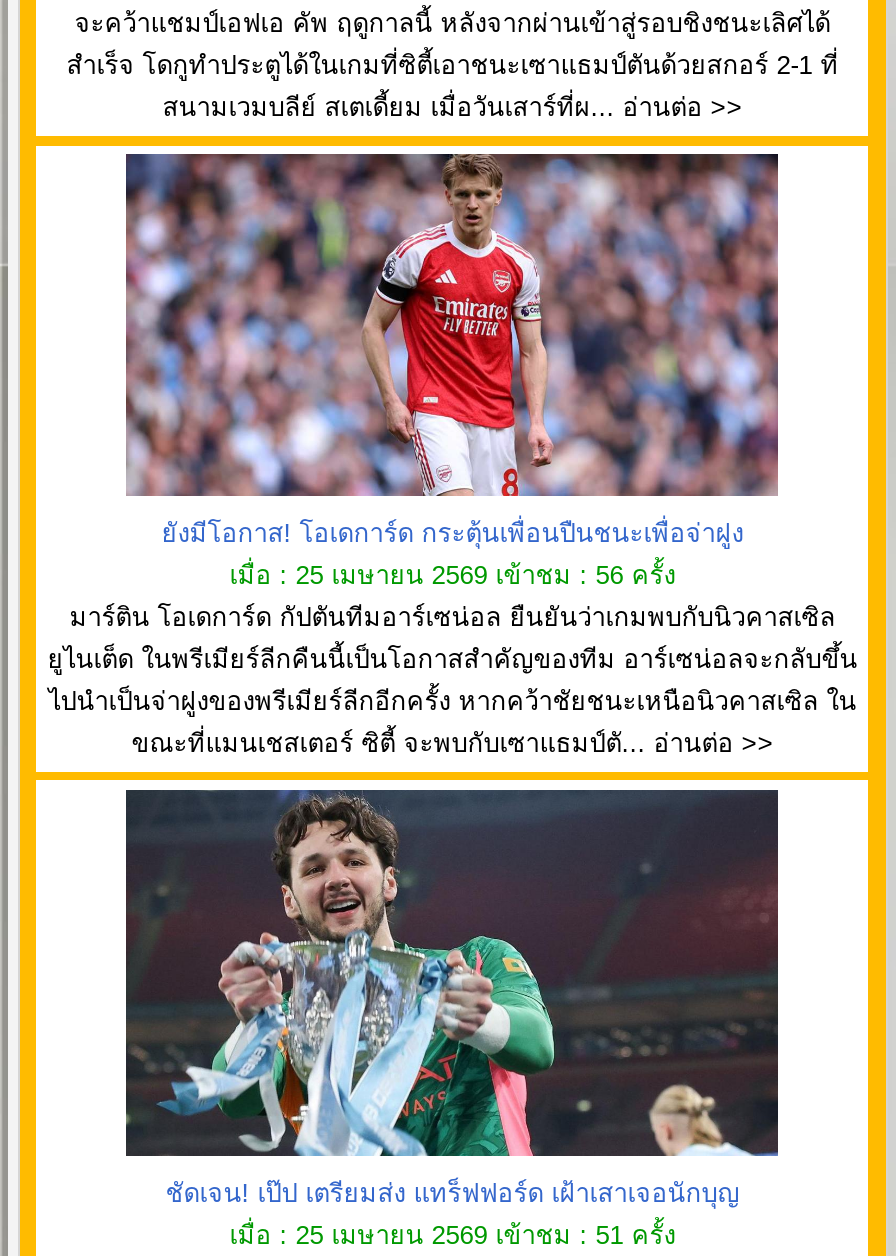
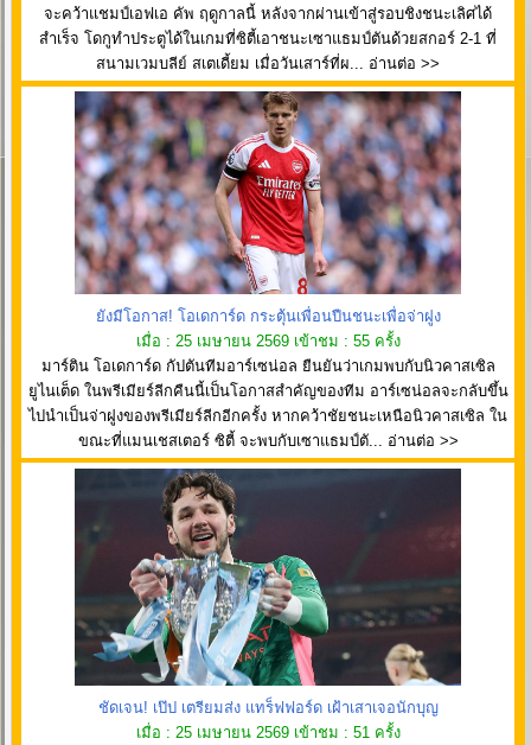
- เมื่อ : 25 เมษายน 2569 เข้าชม : 56 ครั้ง
+ เมื่อ : 25 เมษายน 2569 เข้าชม : 55 ครั้ง
